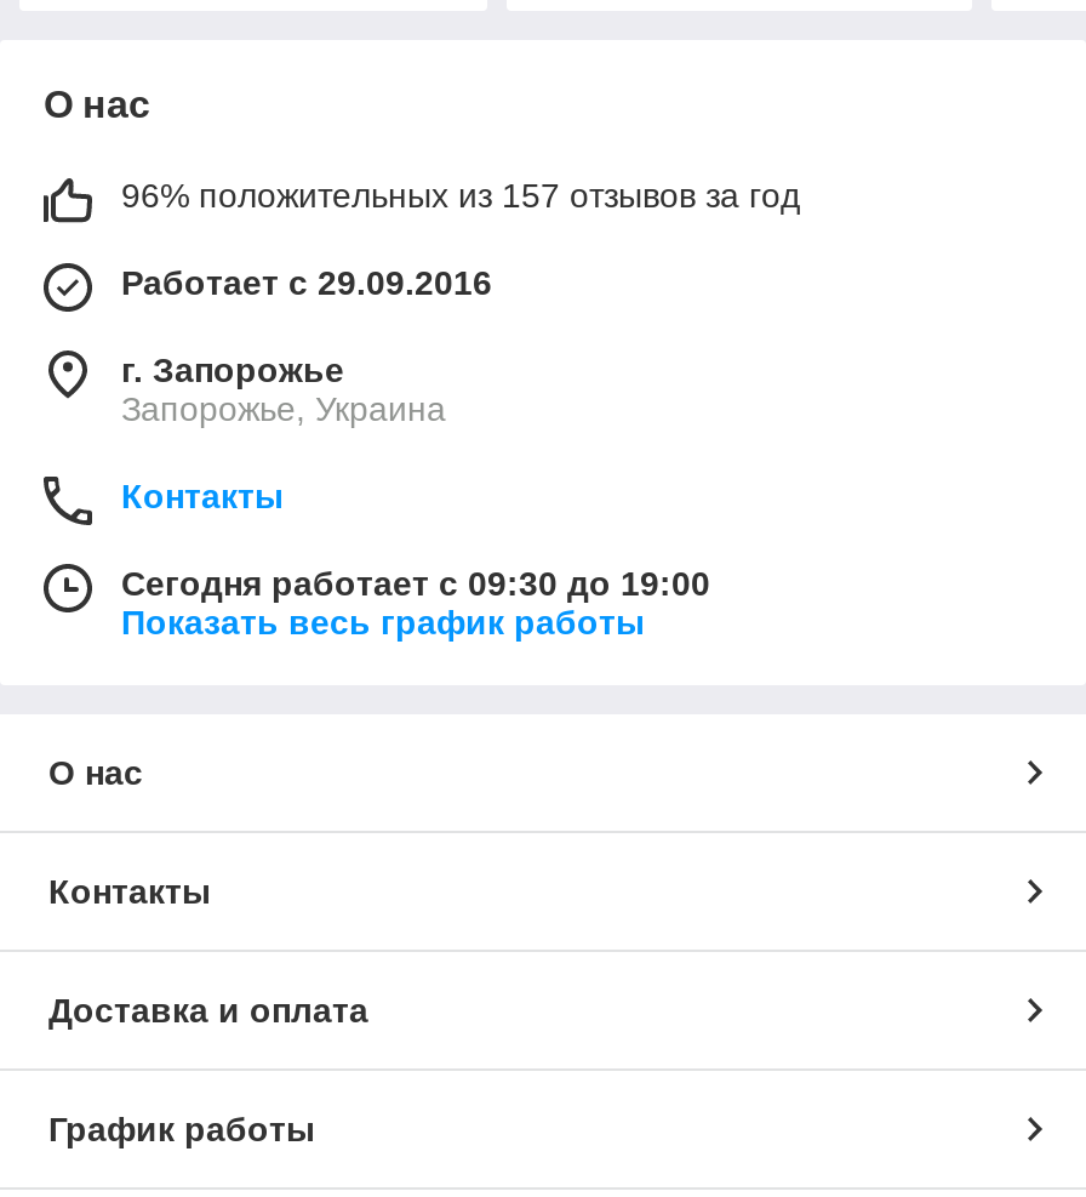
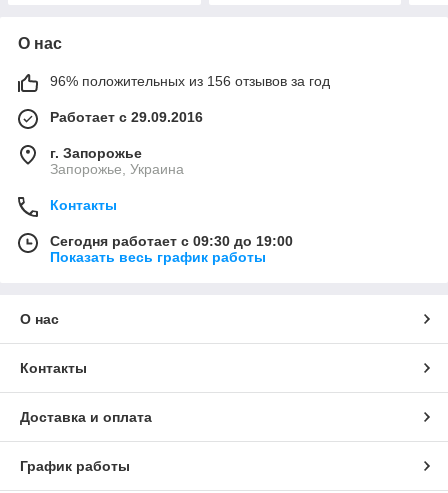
- 96% положительных из 157 отзывов за год
+ 96% положительных из 156 отзывов за год
